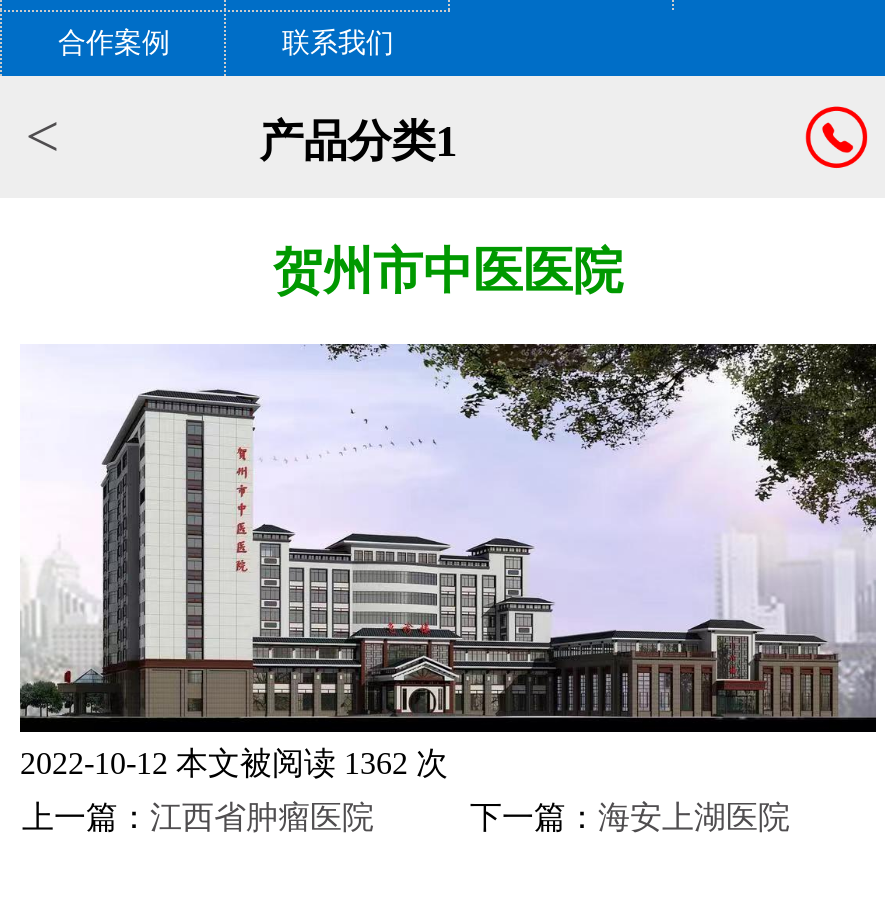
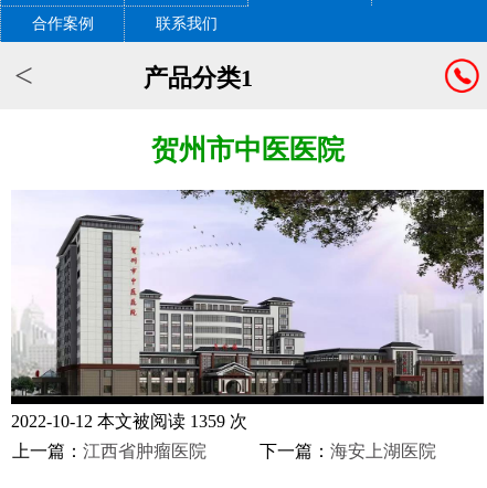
- 2022-10-12 本文被阅读 1362 次
+ 2022-10-12 本文被阅读 1359 次
